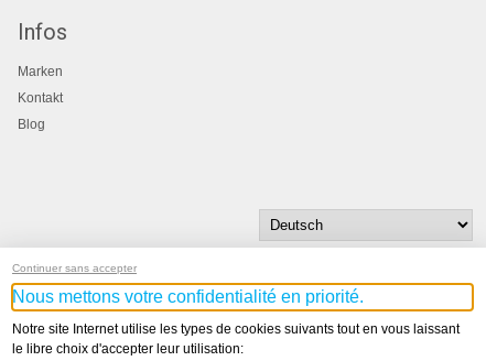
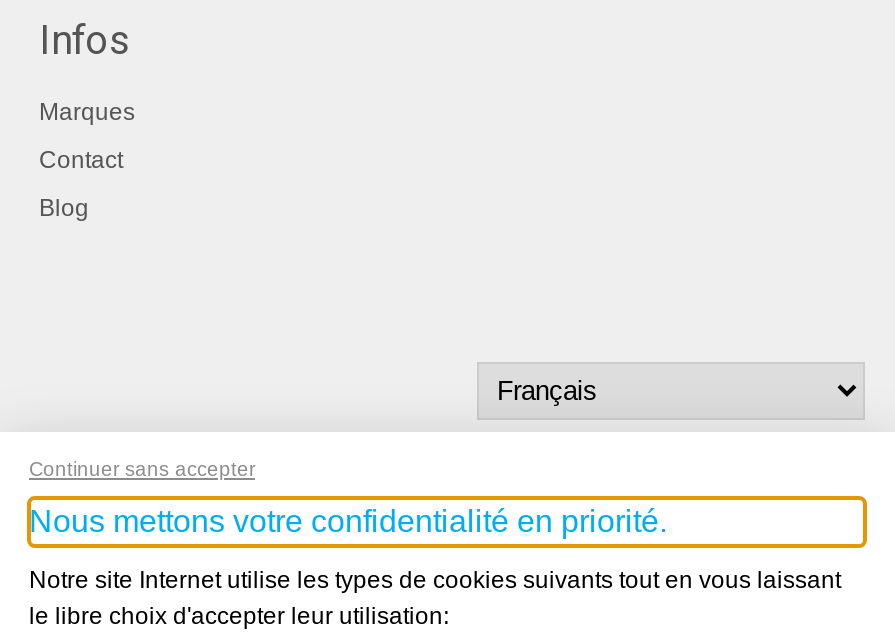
- Marken
+ Marques

- Kontakt
+ Contact
